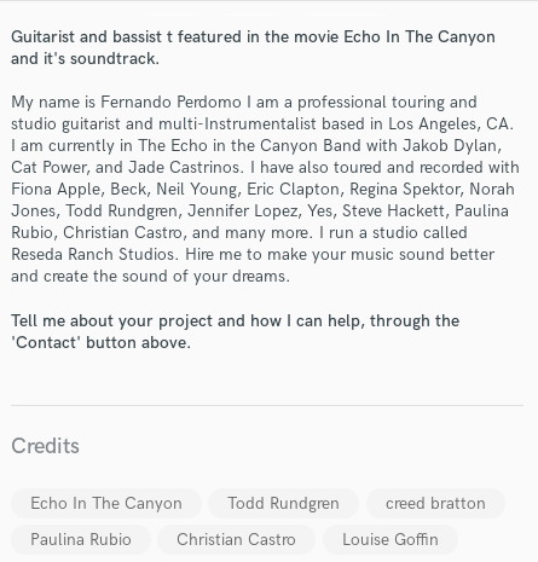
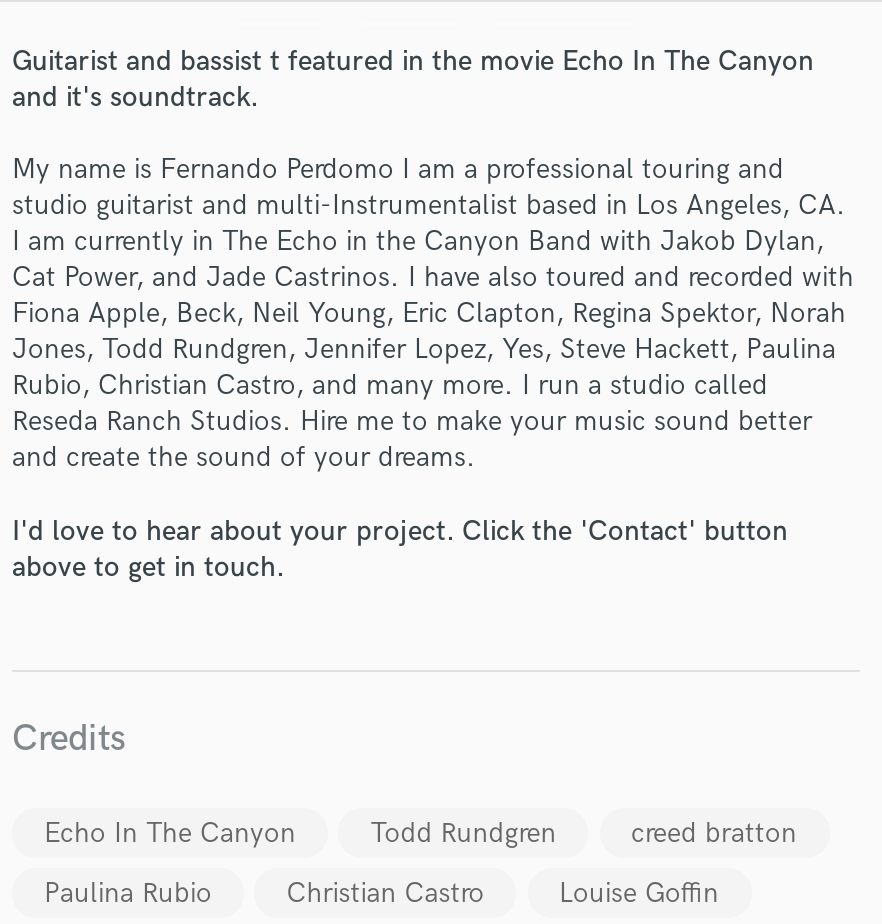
- Tell me about your project and how I can help, through the
- 'Contact' button above.
+ I'd love to hear about your project. Click the 'Contact' button
+ above to get in touch.
